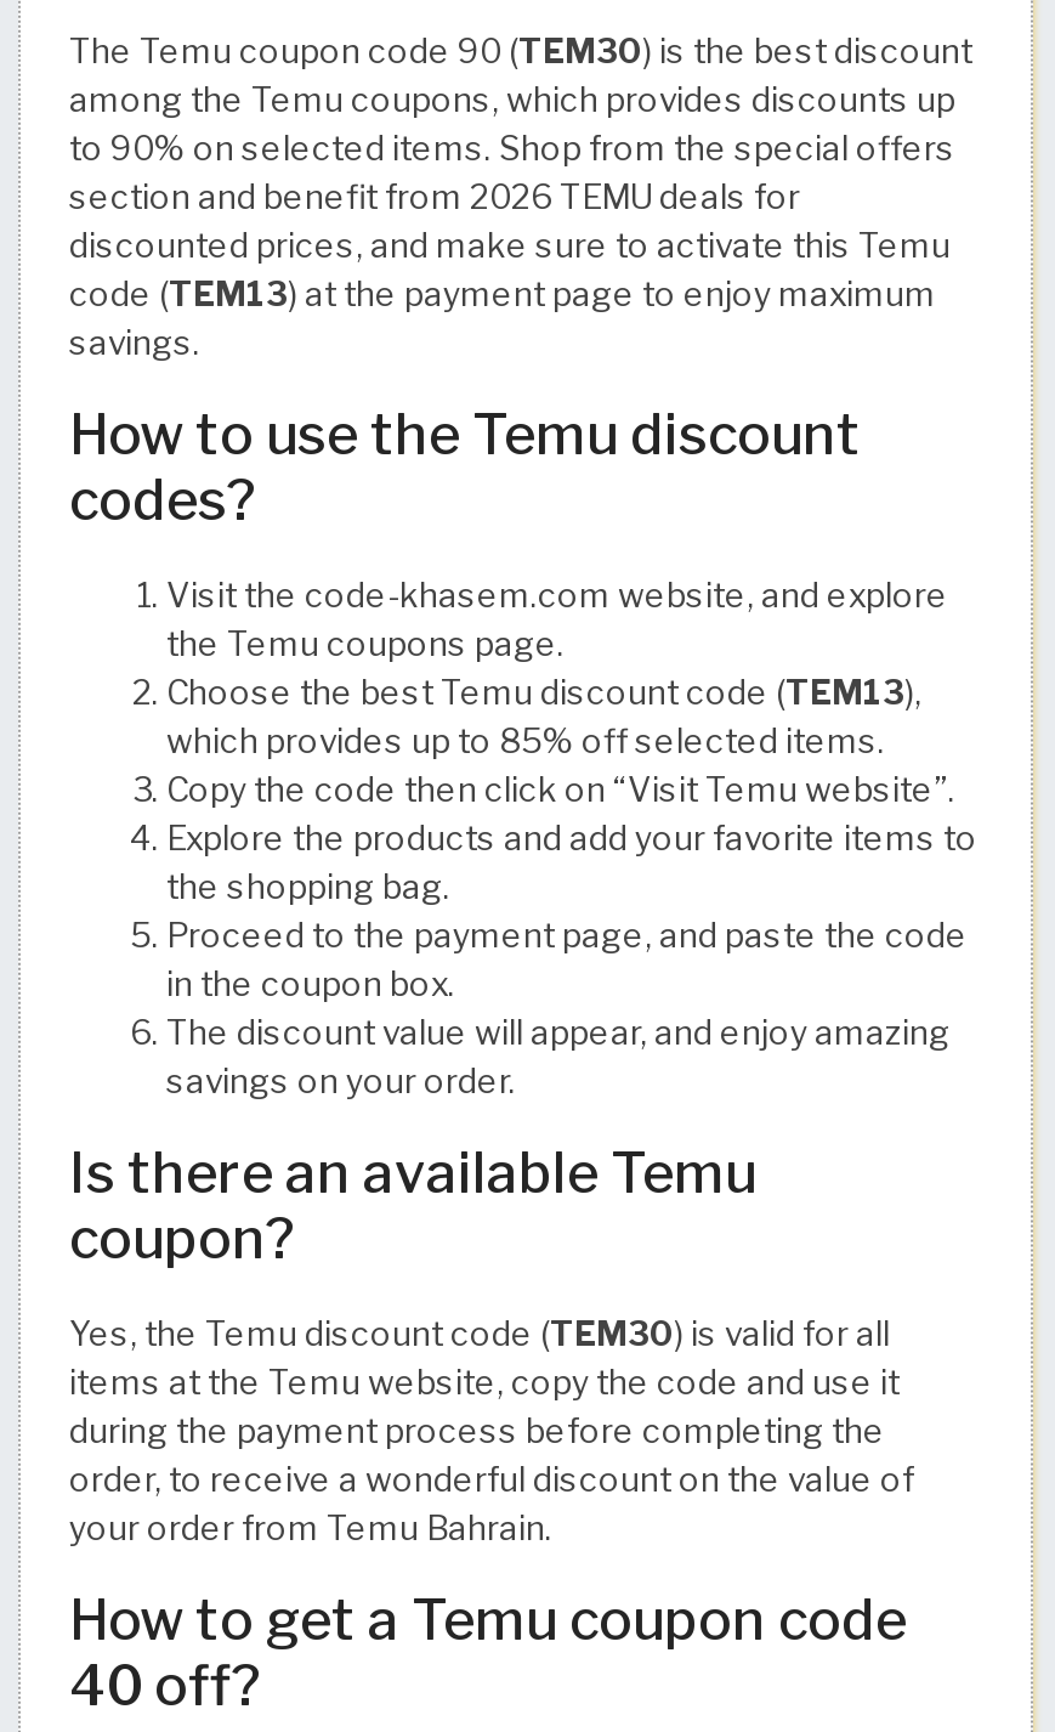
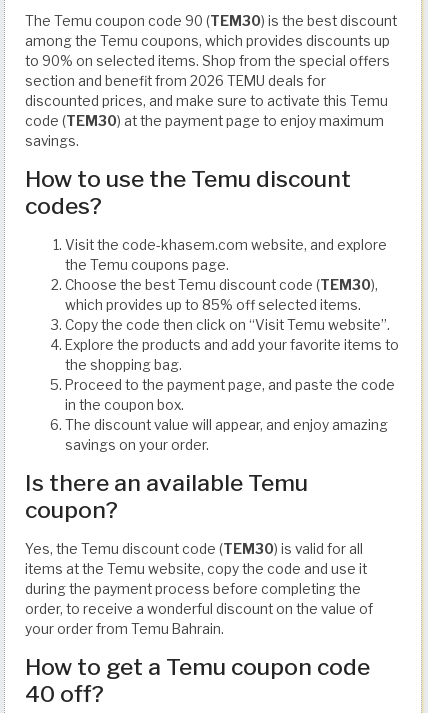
- code (TEM13) at the payment page to enjoy maximum
+ code (TEM30) at the payment page to enjoy maximum

- Choose the best Temu discount code (TEM13),
+ Choose the best Temu discount code (TEM30),
